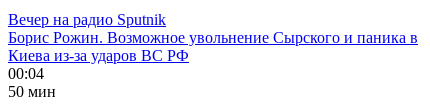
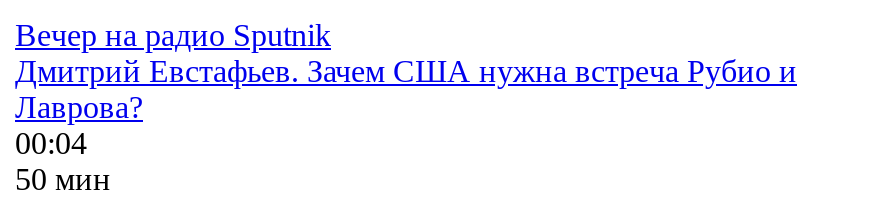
- Борис Рожин. Возможное увольнение Сырского и паника в
- Киева из-за ударов ВС РФ
+ Дмитрий Евстафьев. Зачем США нужна встреча Рубио и
+ Лаврова?
